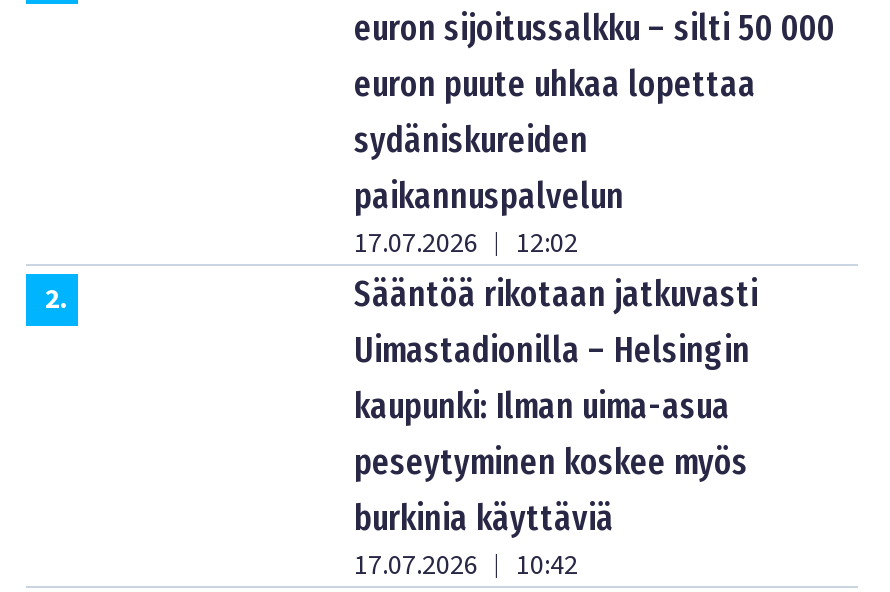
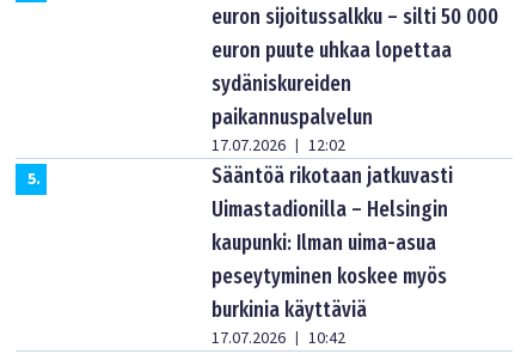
- 2.
+ 5.
